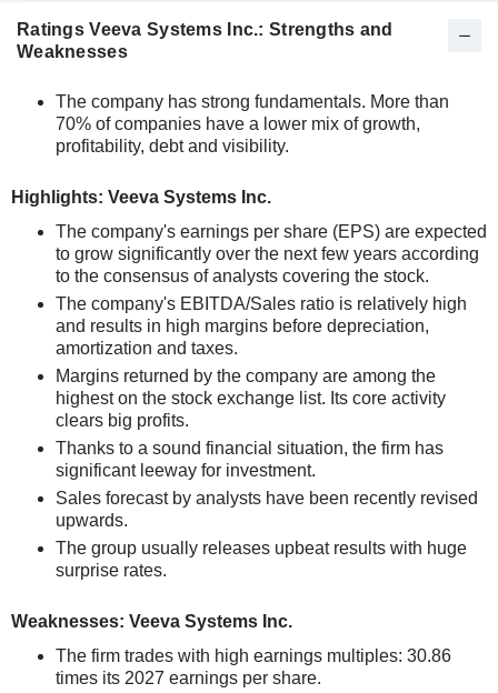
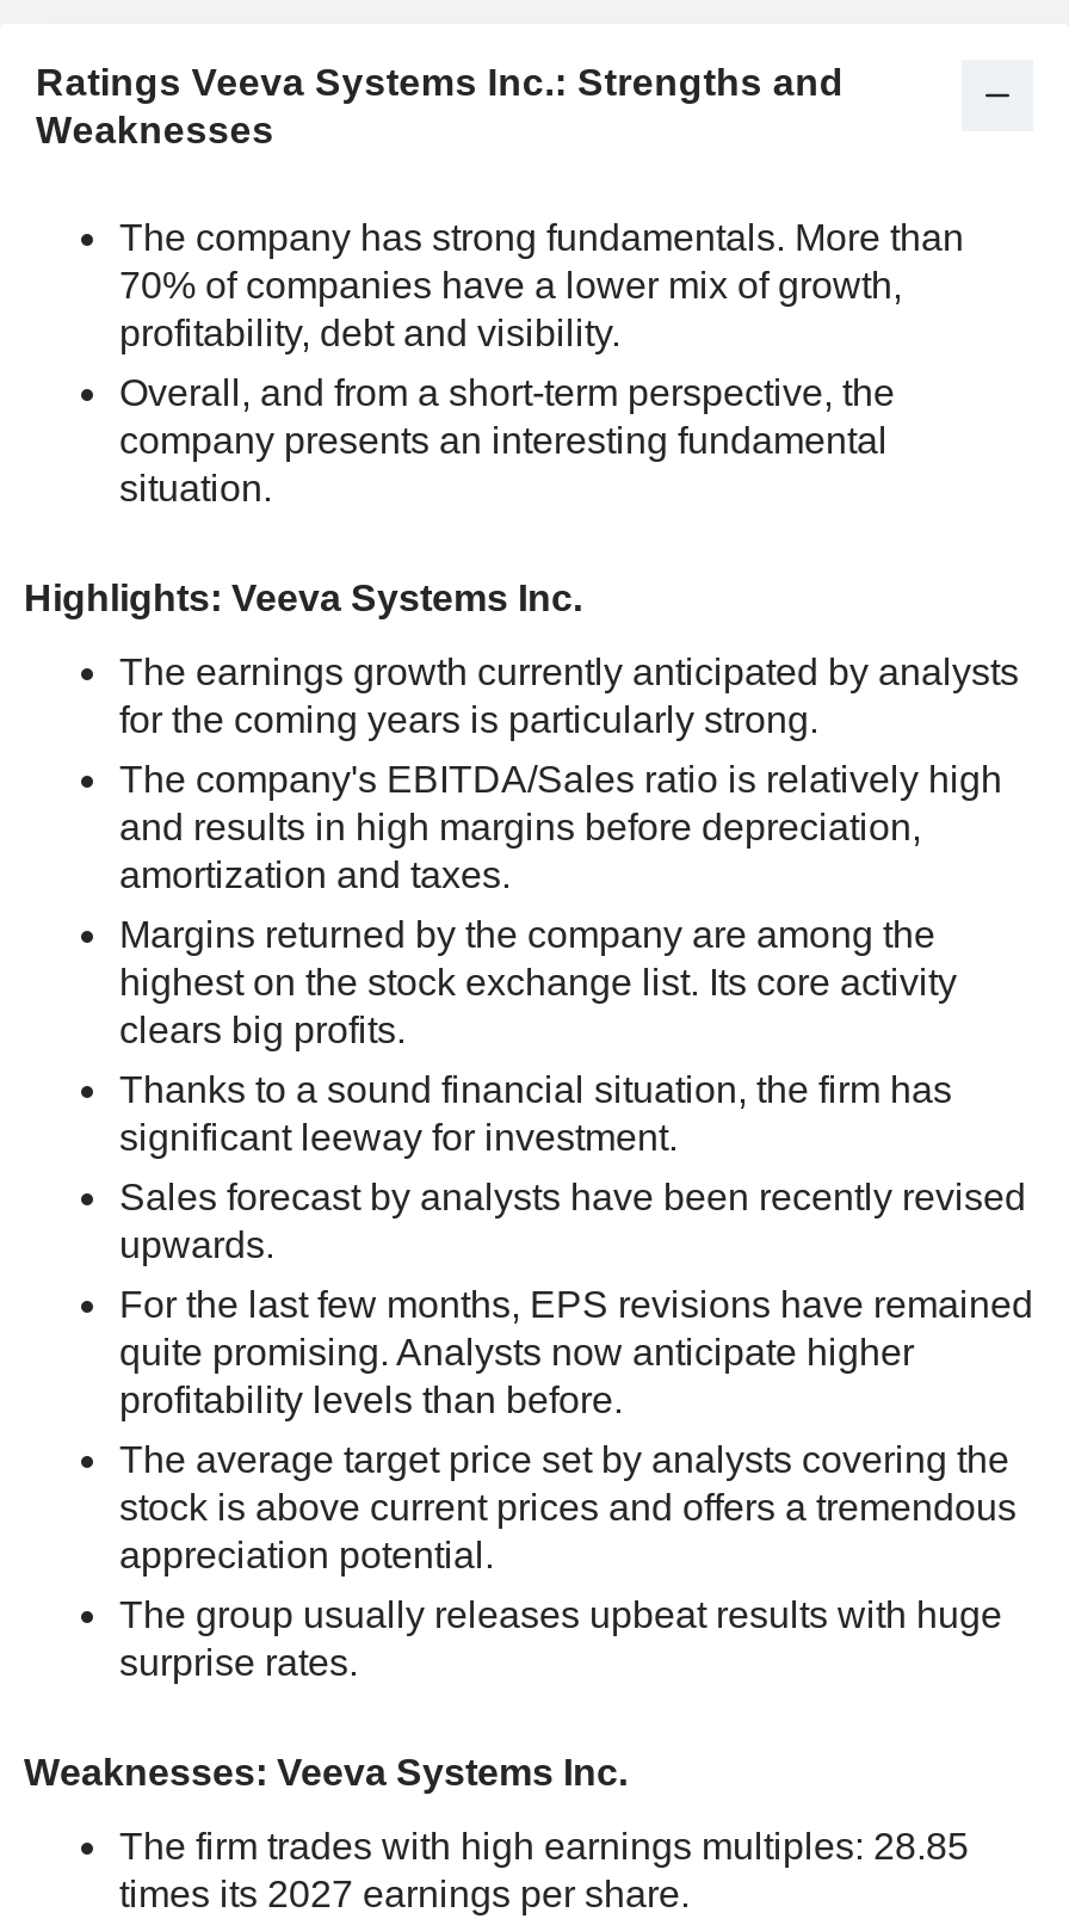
+ Overall, and from a short-term perspective, the
+ company presents an interesting fundamental
+ situation.

- The company's earnings per share (EPS) are expected
- to grow significantly over the next few years according
- to the consensus of analysts covering the stock.
+ The earnings growth currently anticipated by analysts
+ for the coming years is particularly strong.

+ For the last few months, EPS revisions have remained
+ quite promising. Analysts now anticipate higher
+ profitability levels than before.
+ The average target price set by analysts covering the
+ stock is above current prices and offers a tremendous
+ appreciation potential.

- The firm trades with high earnings multiples: 30.86
+ The firm trades with high earnings multiples: 28.85
